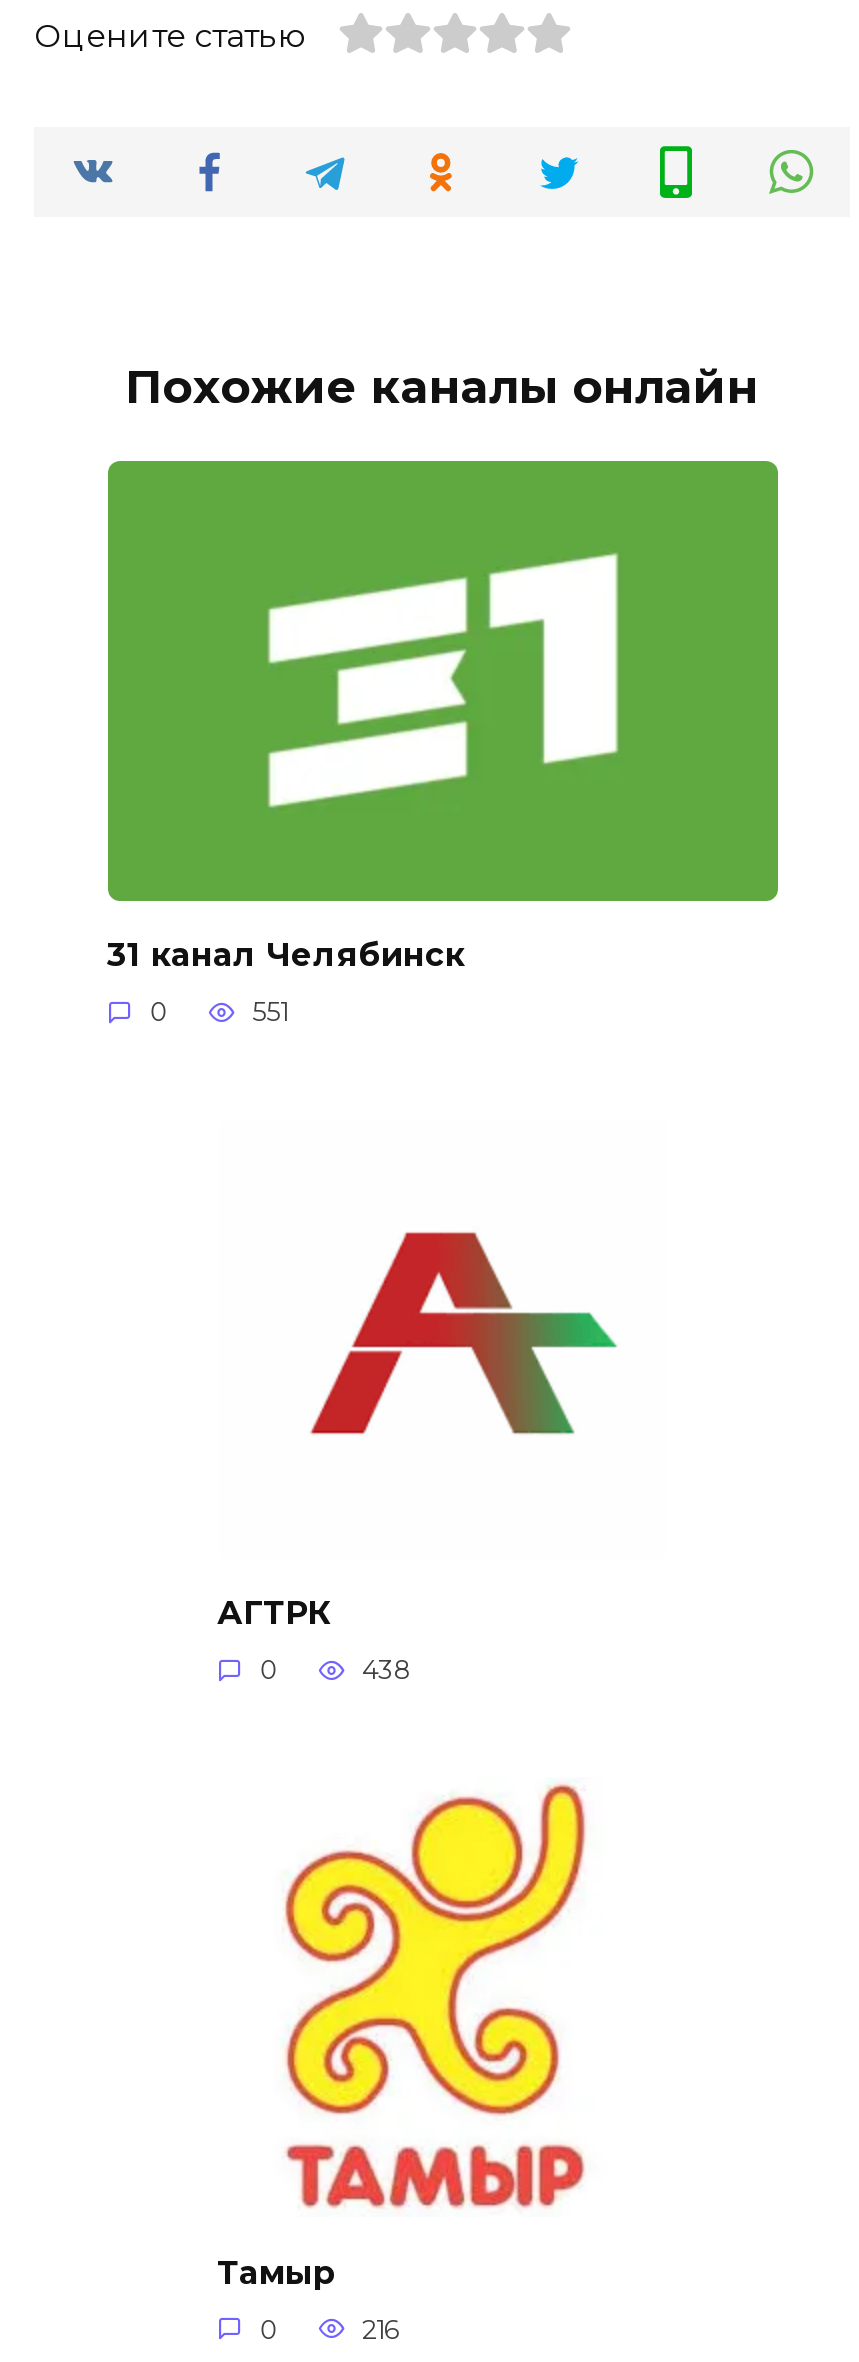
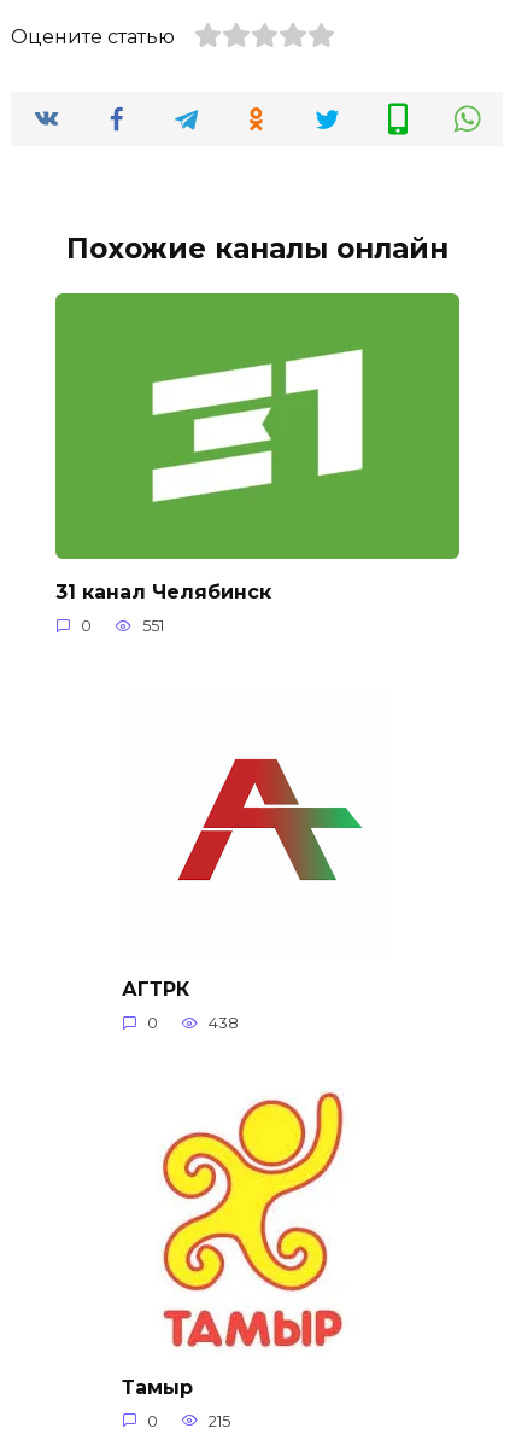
- 216
+ 215
